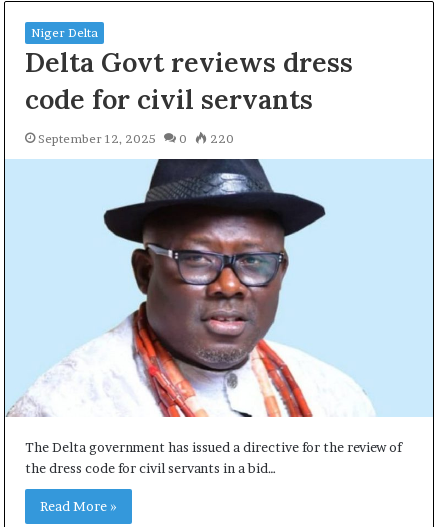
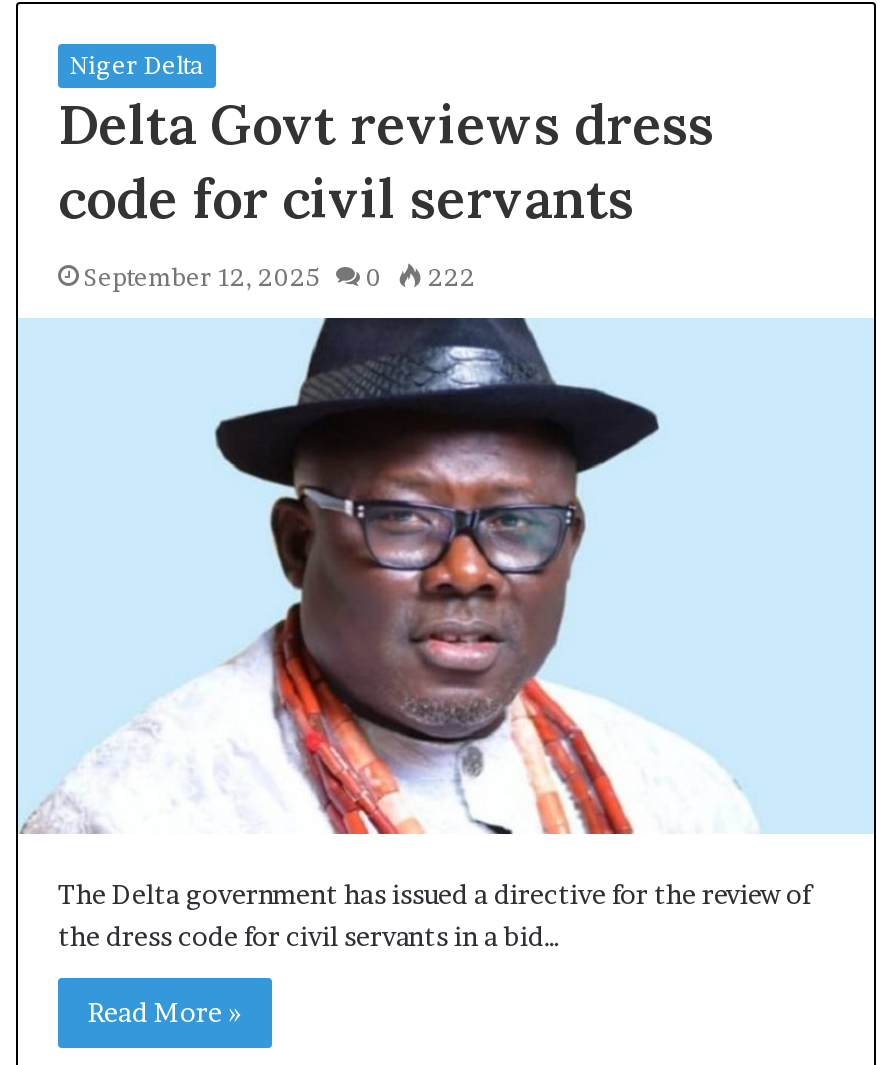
- September 12, 2025 0 220
+ September 12, 2025 0 222
